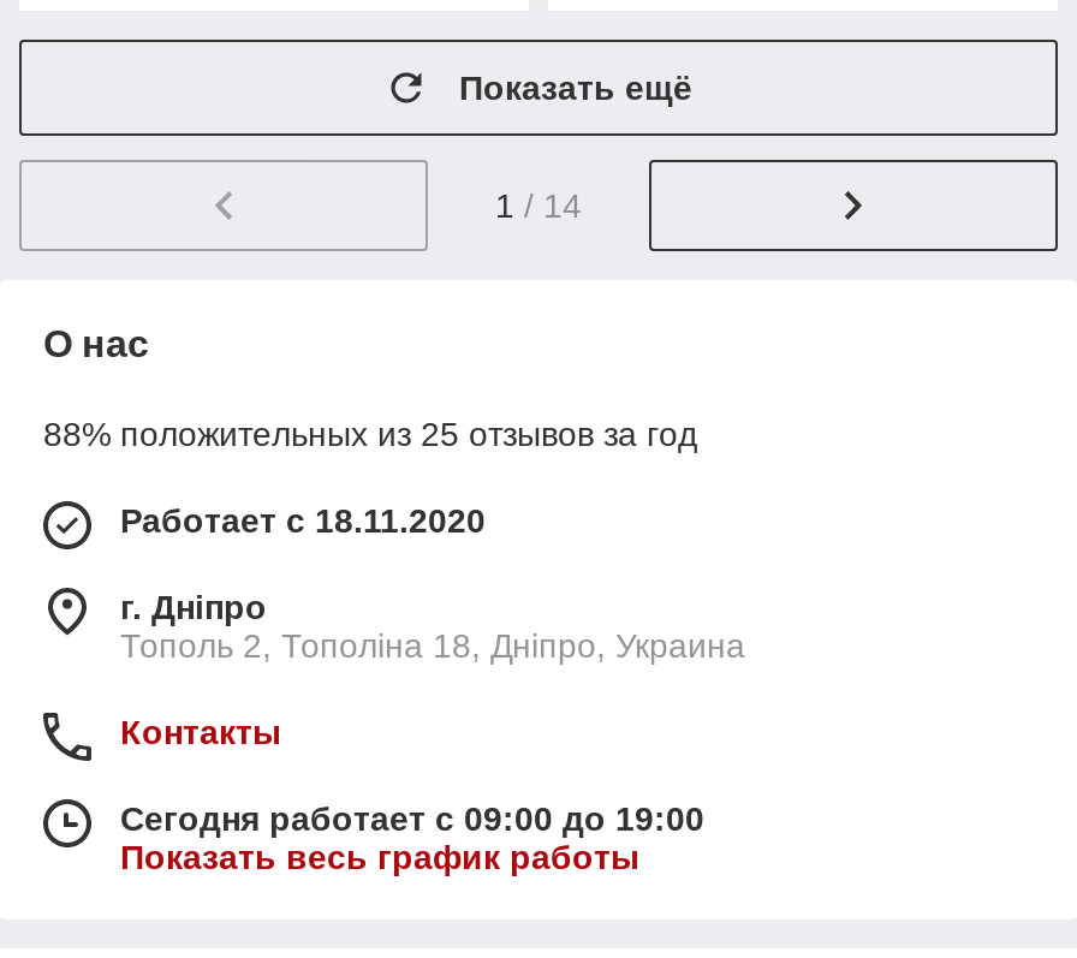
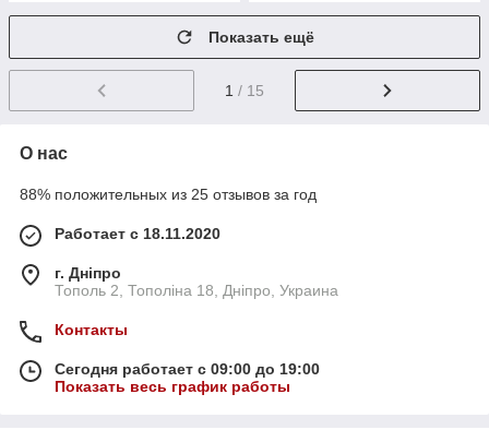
- 1 / 14
+ 1 / 15
